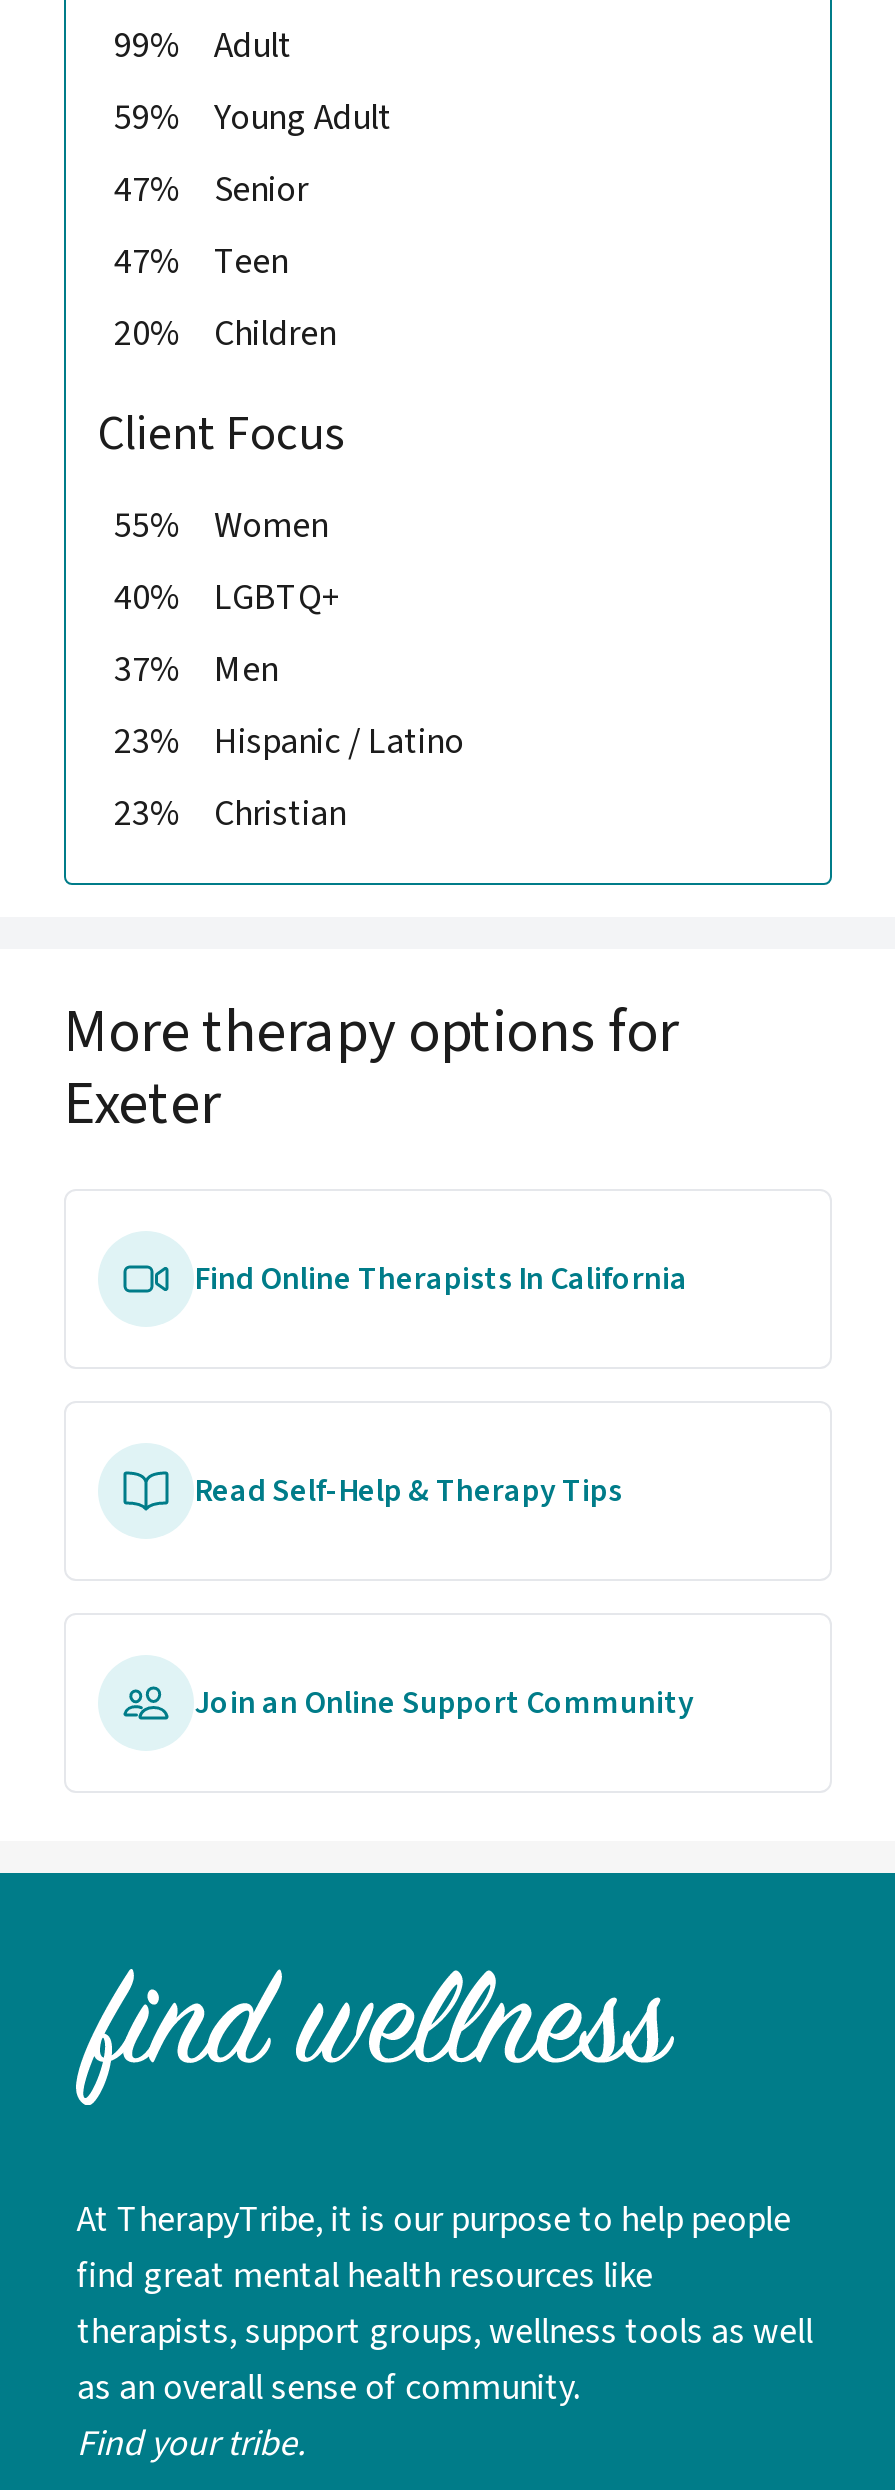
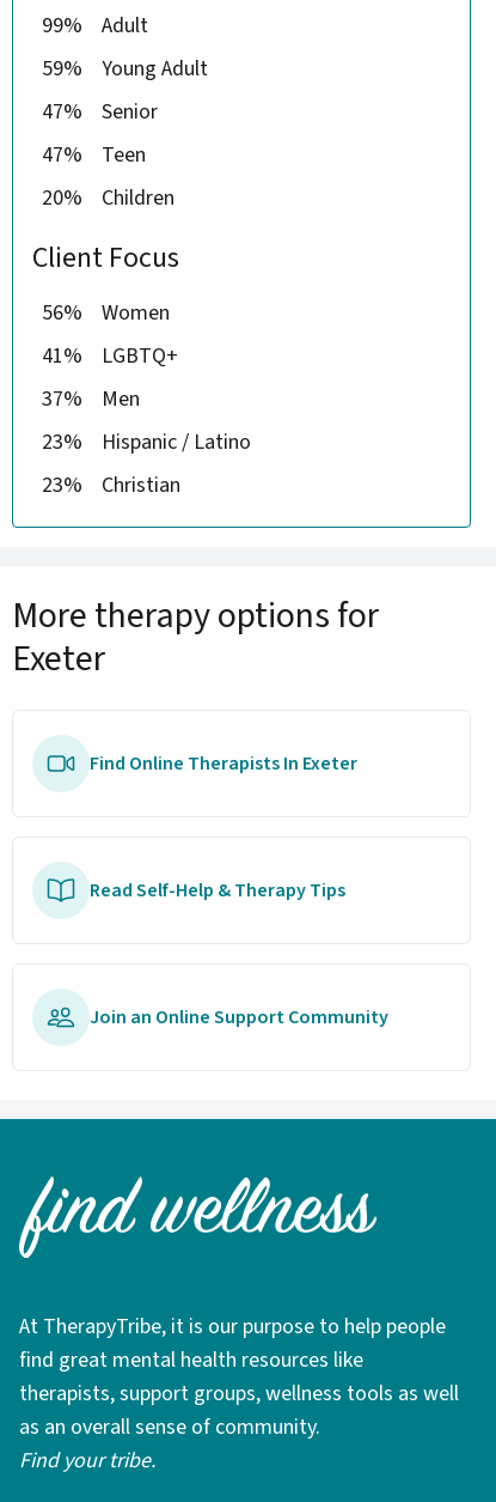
- 55% Women
+ 56% Women

- 40% LGBTQ+
+ 41% LGBTQ+

- Find Online Therapists In California
+ Find Online Therapists In Exeter
